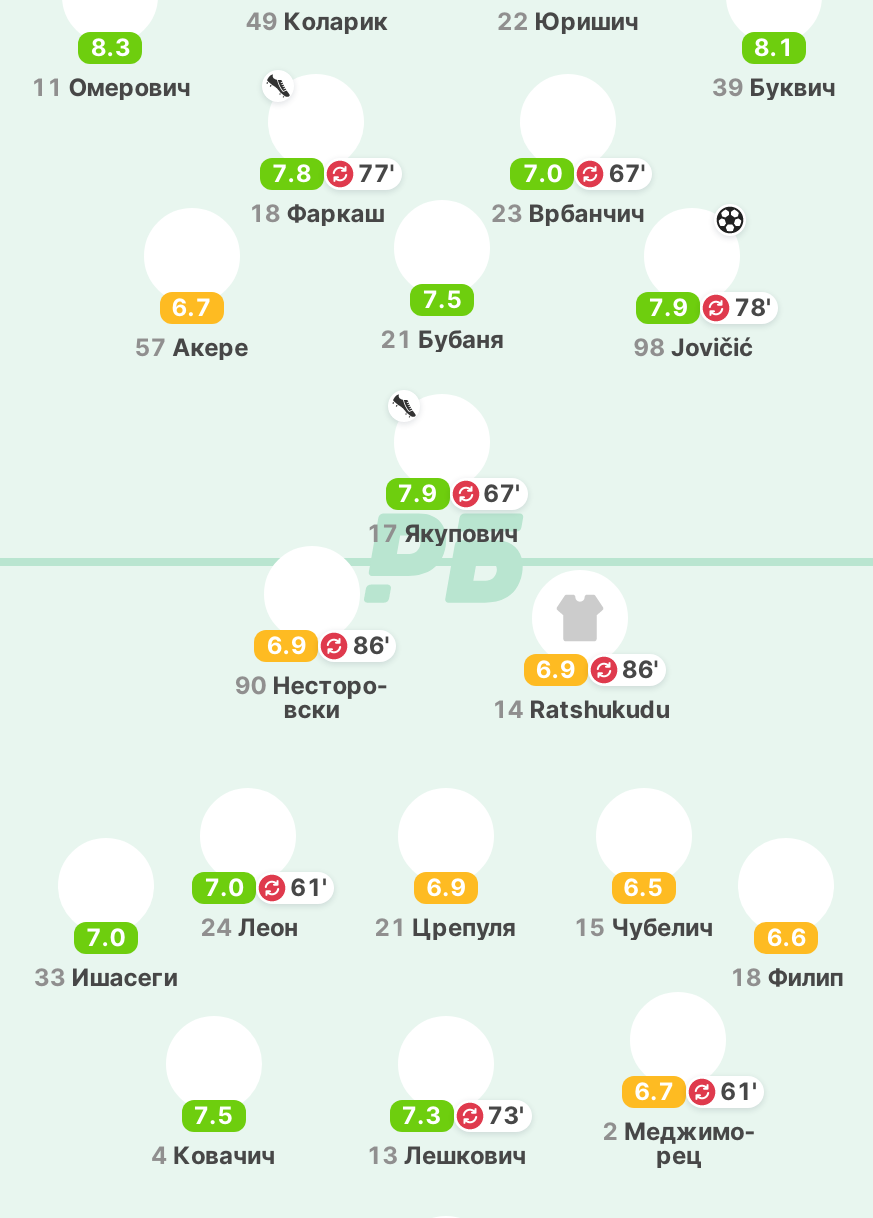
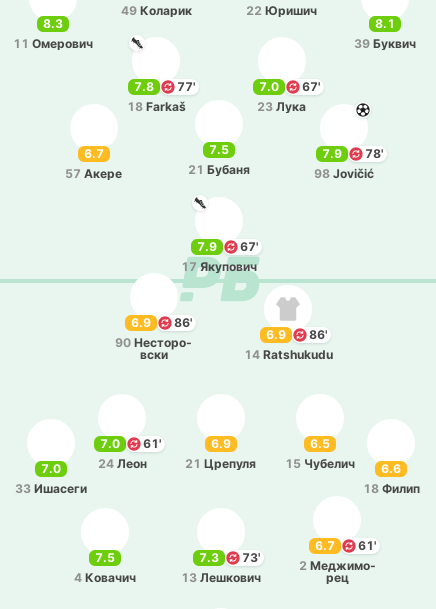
- 18 Фаркаш
+ 18 Farkaš

- 23 Врбанчич
+ 23 Лука
